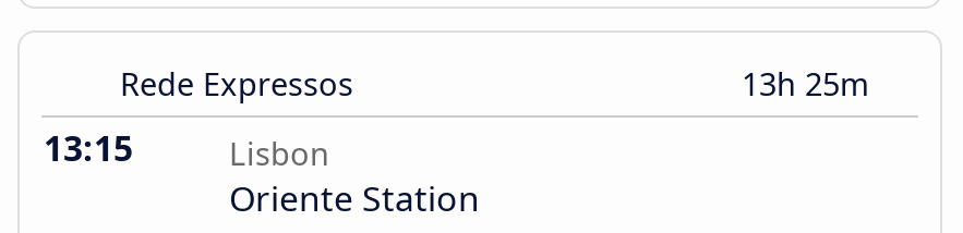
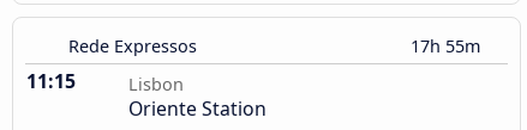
- 13h 25m
- 13:15
+ 17h 55m
+ 11:15
